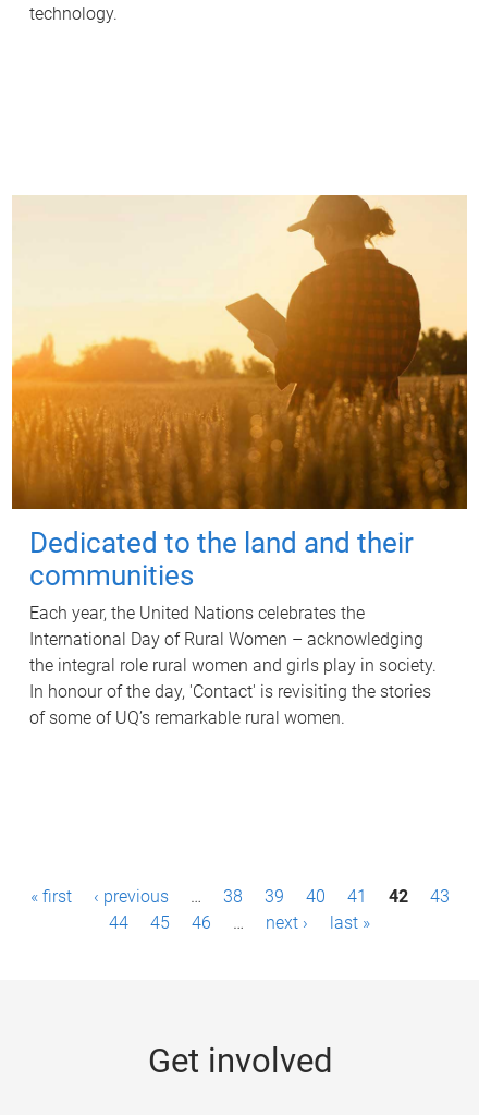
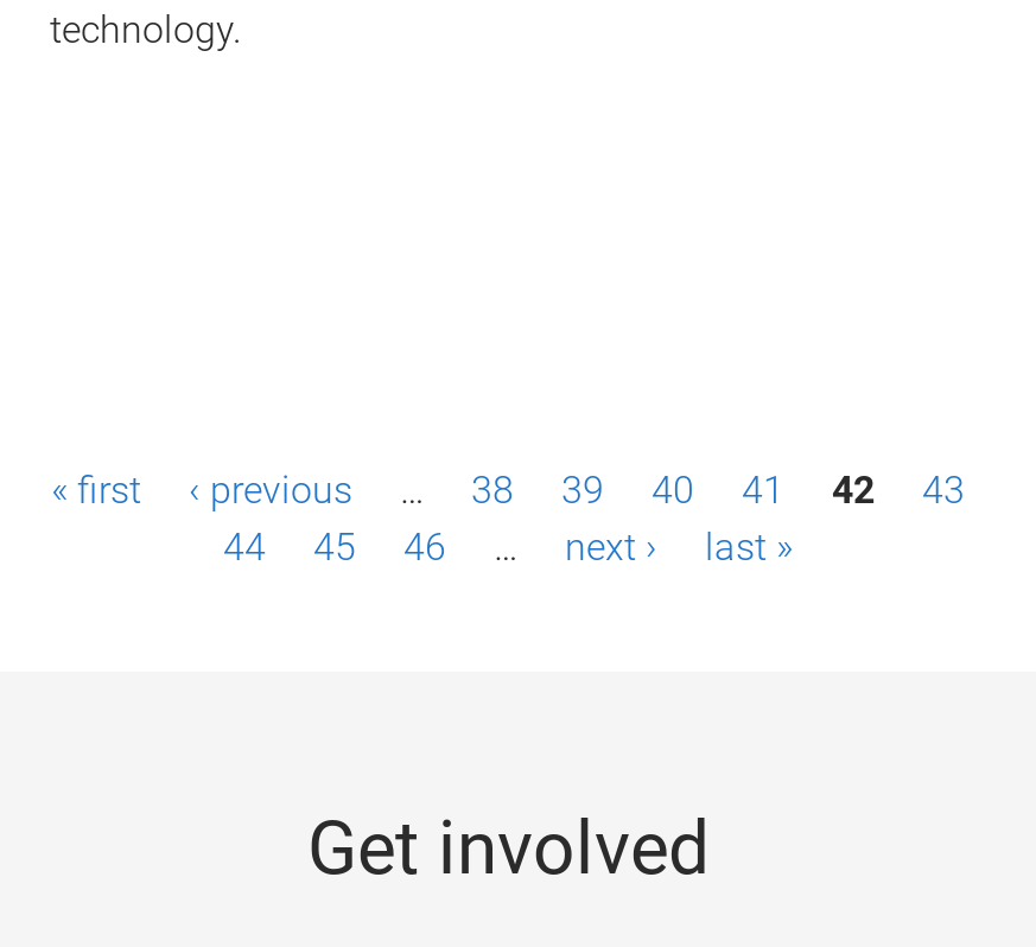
- [image]
- Dedicated to the land and their
- communities
- Each year, the United Nations celebrates the
- International Day of Rural Women – acknowledging
- the integral role rural women and girls play in society.
- In honour of the day, 'Contact' is revisiting the stories
- of some of UQ’s remarkable rural women.
